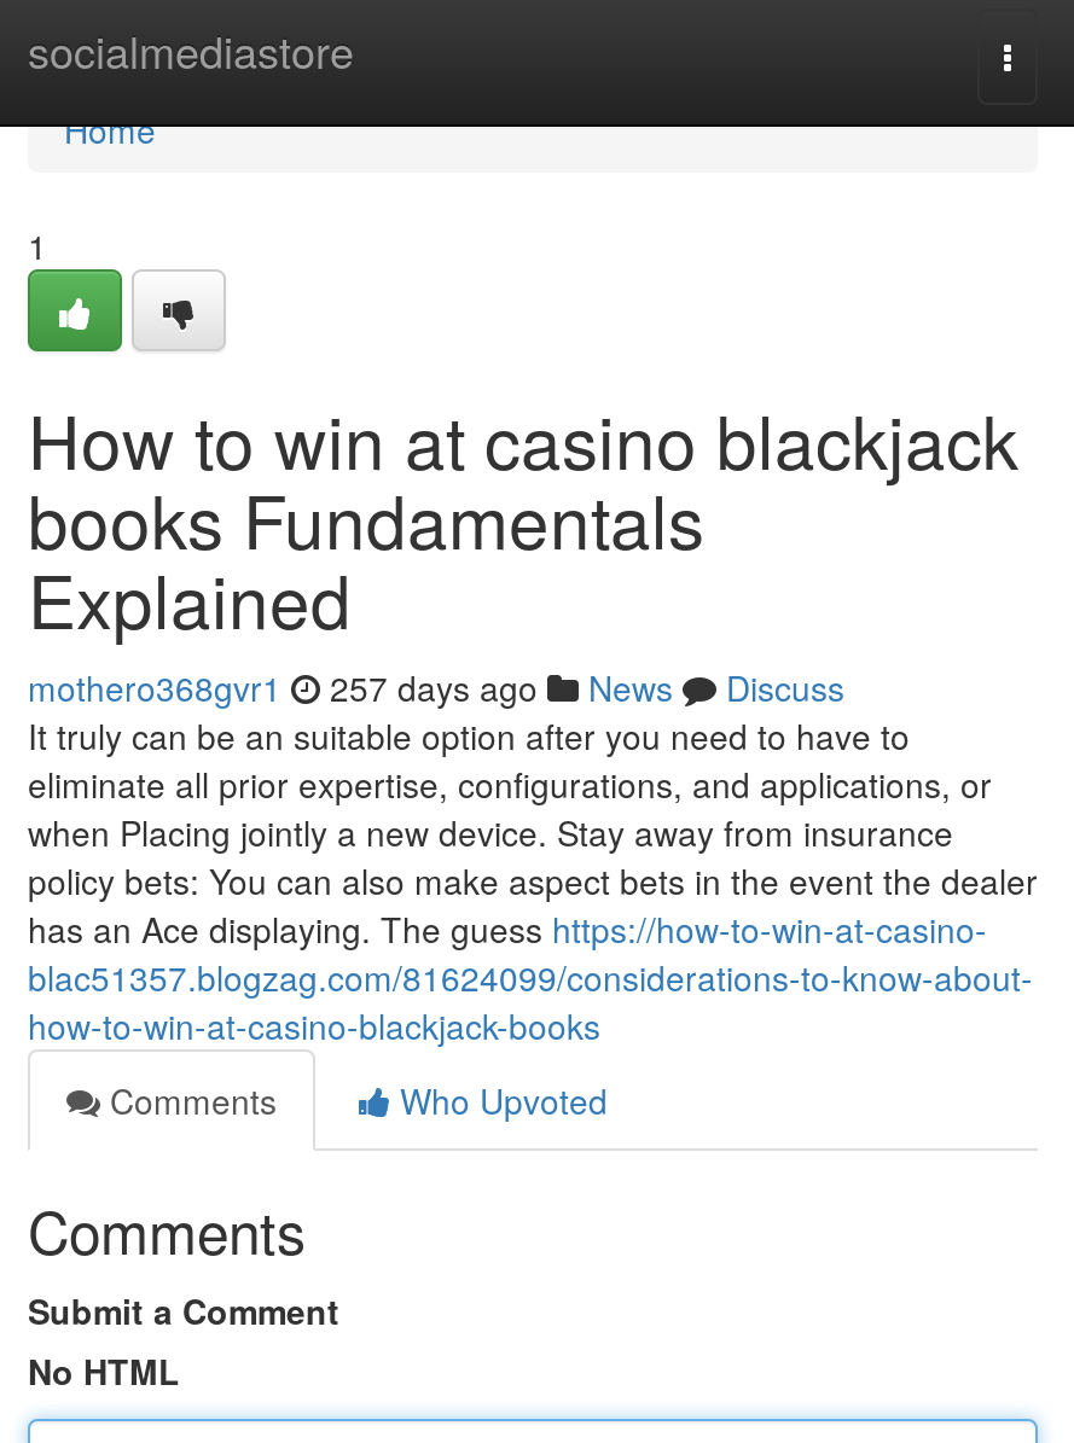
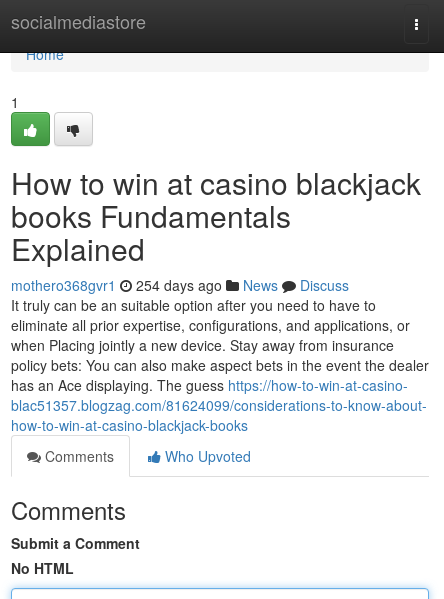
- mothero368gvr1 257 days ago News Discuss
+ mothero368gvr1 254 days ago News Discuss
